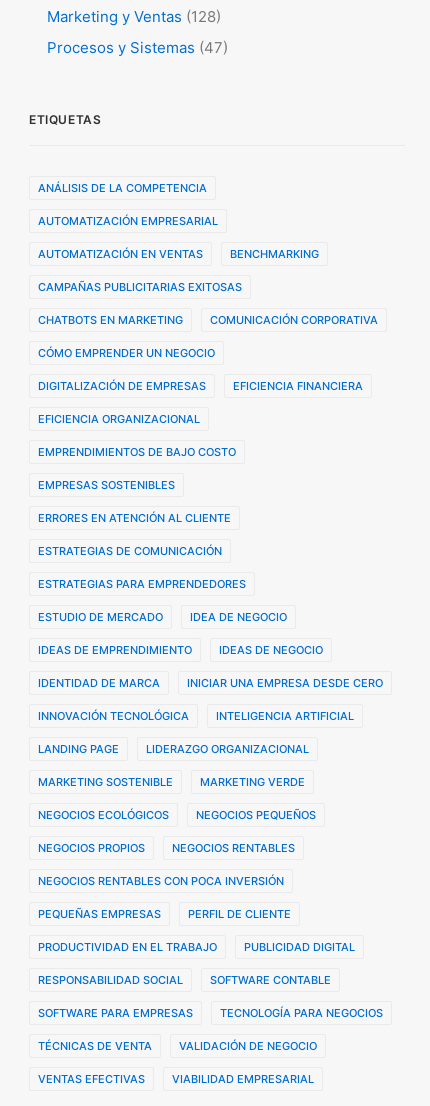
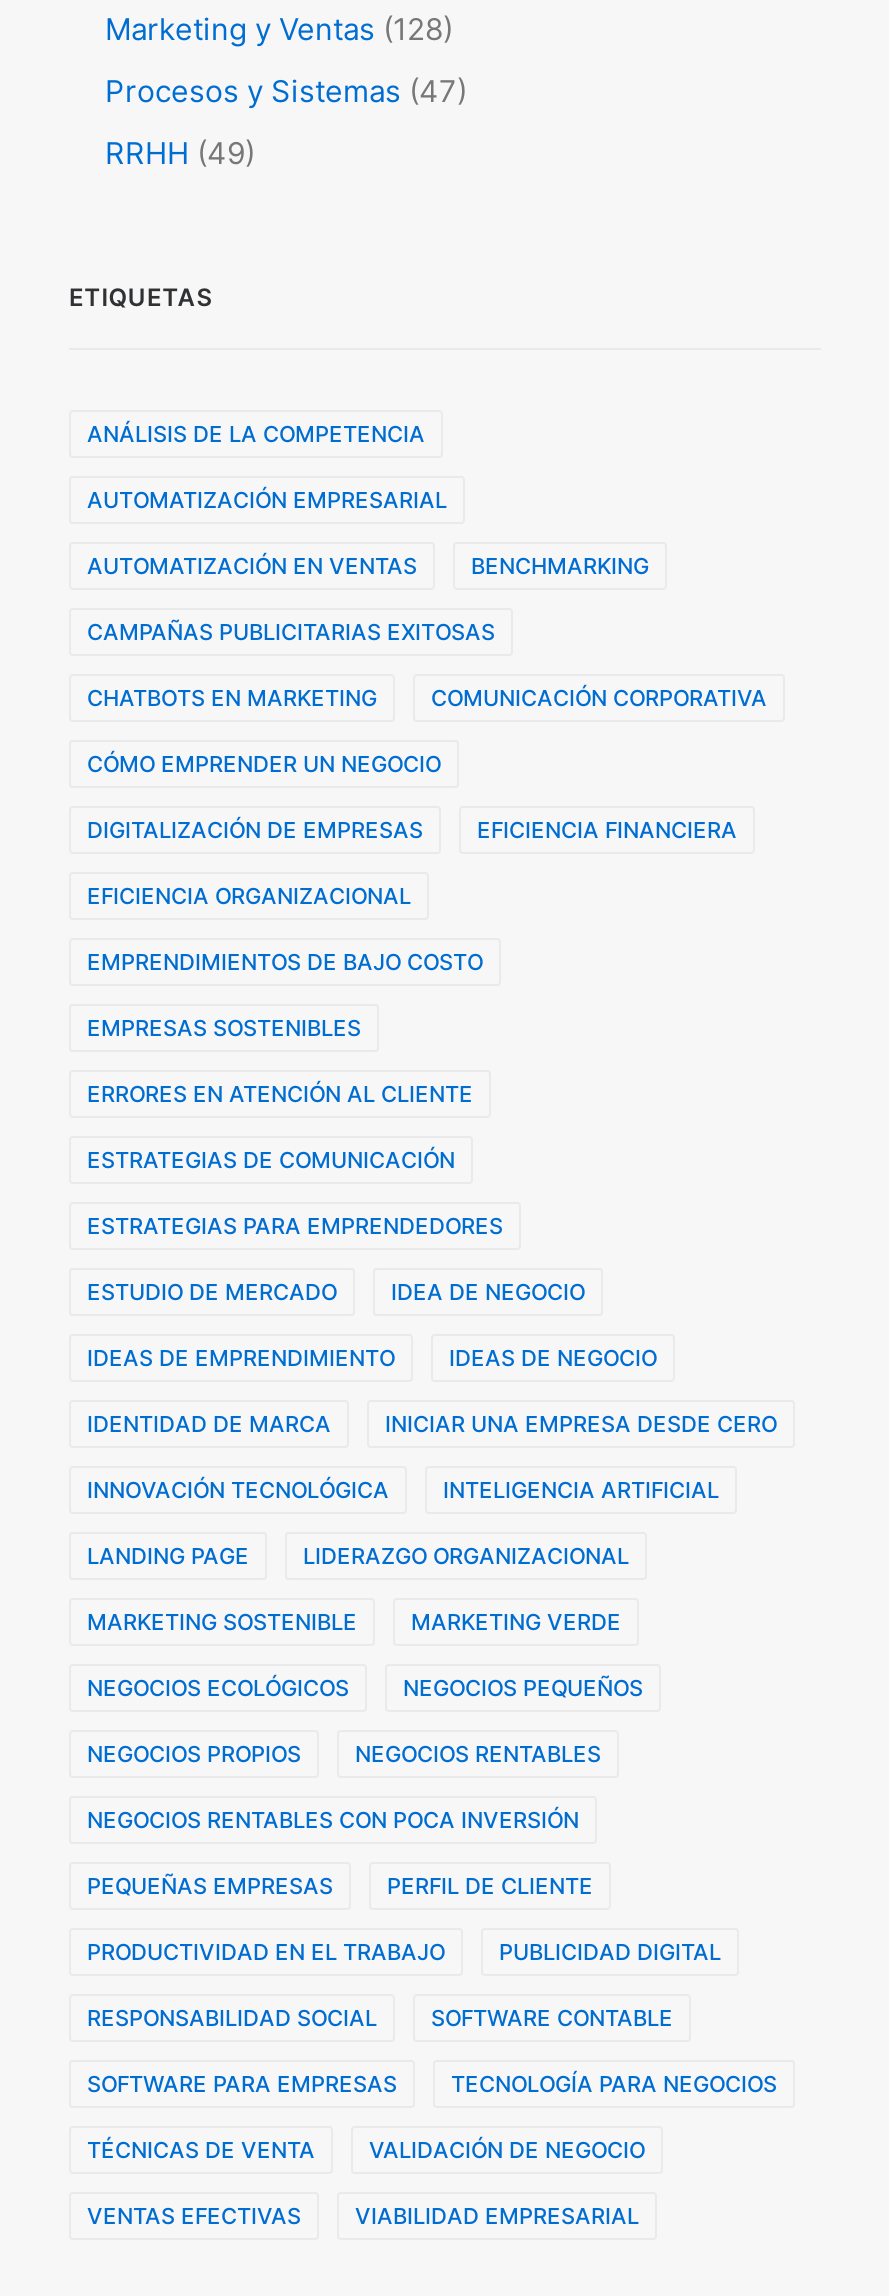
+ RRHH (49)
